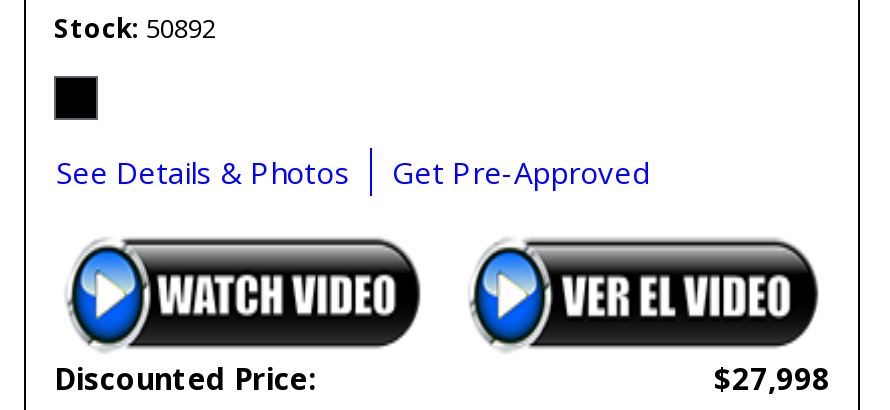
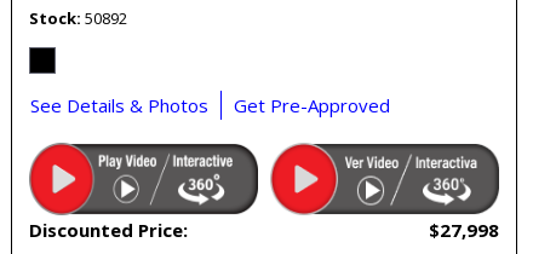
- [image]
+ [image]

- [image]
+ [image]
